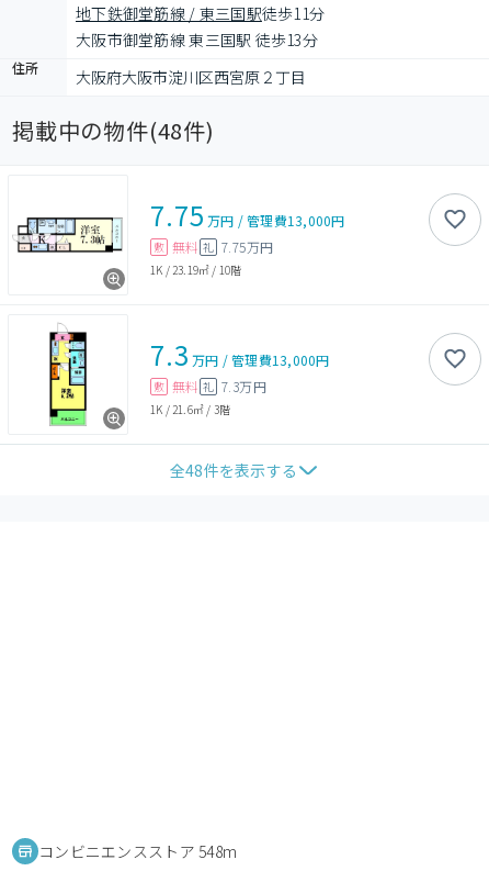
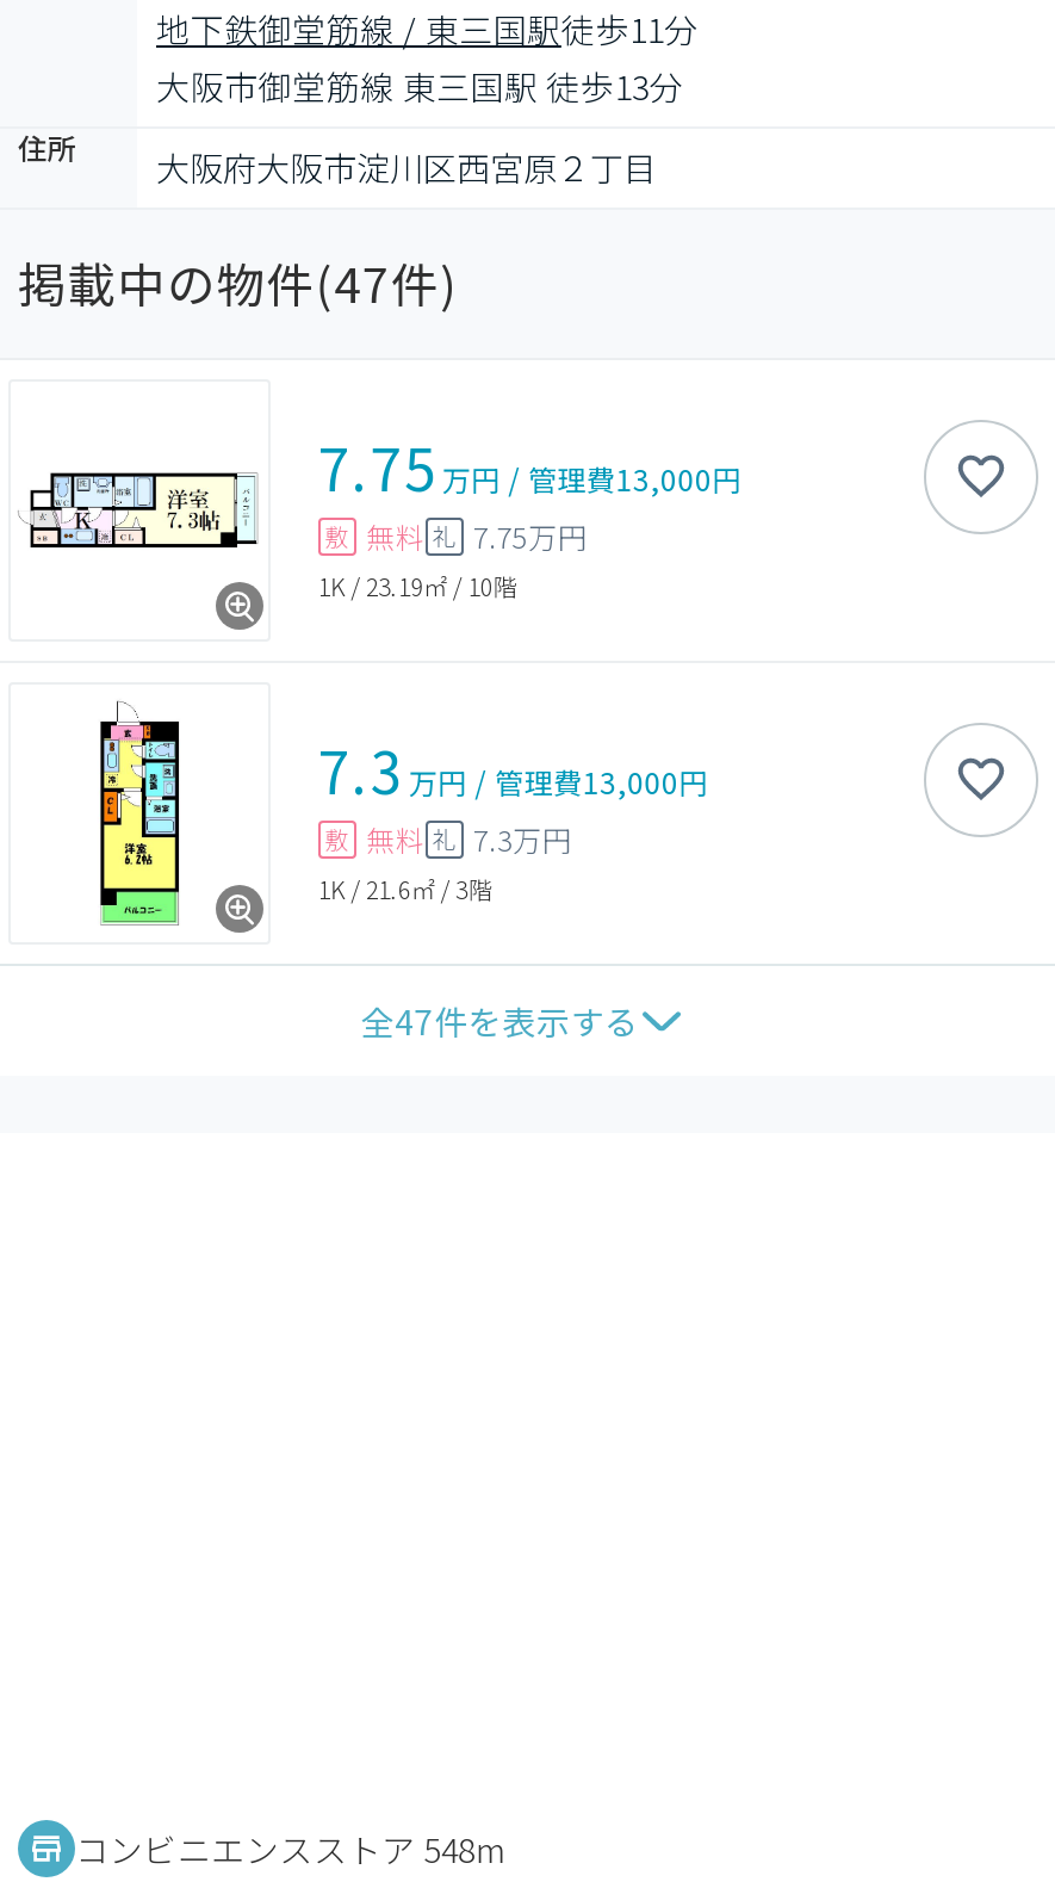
- 掲載中の物件(48件)
+ 掲載中の物件(47件)

- 全48件を表示する
+ 全47件を表示する
